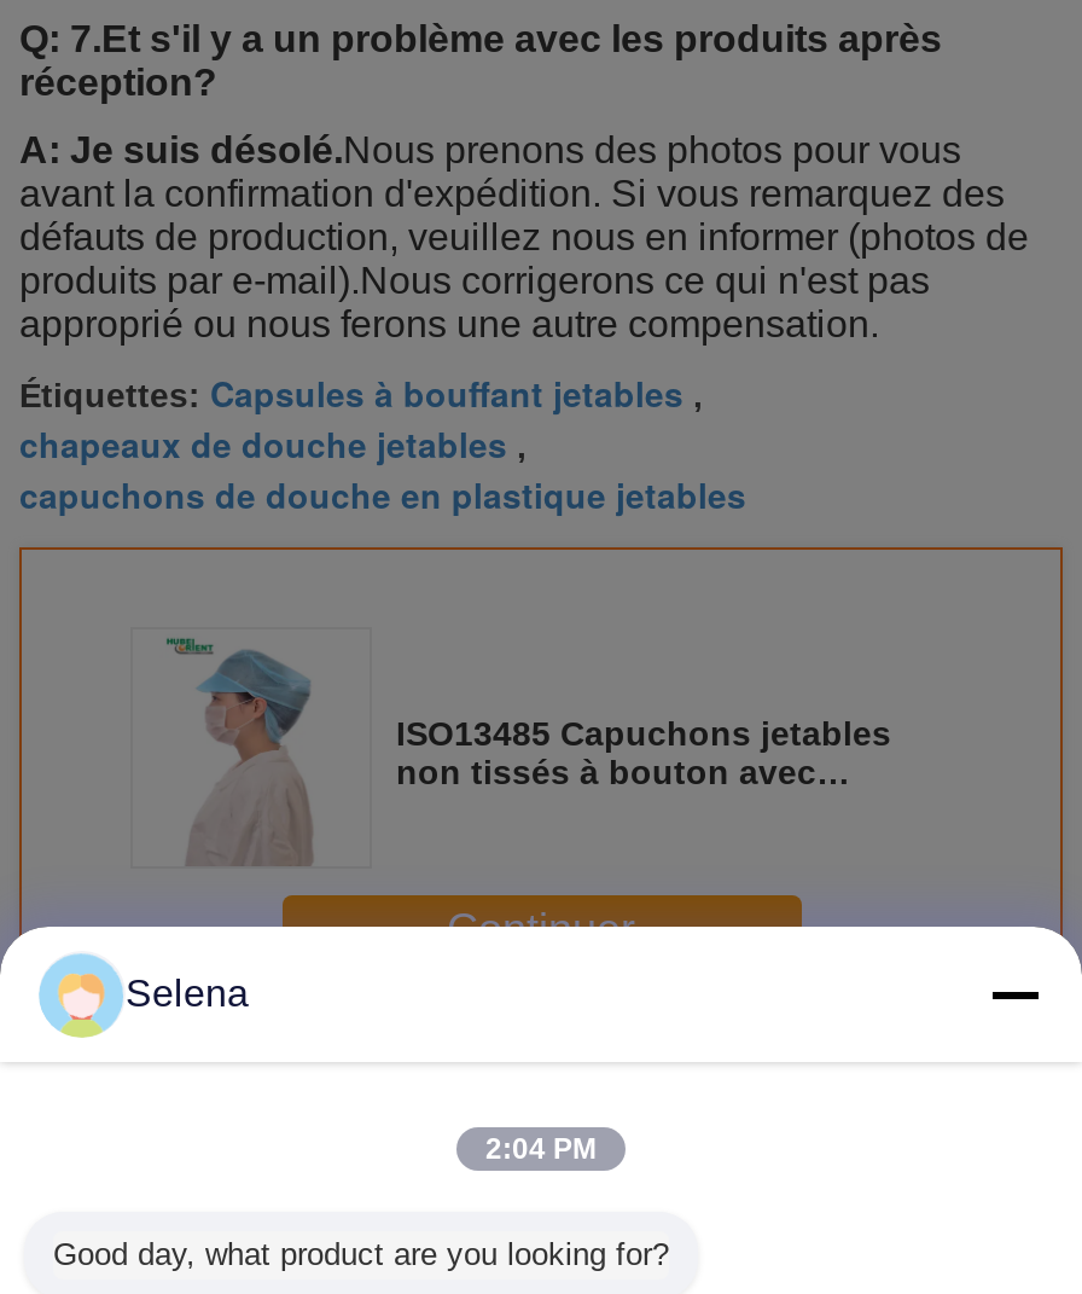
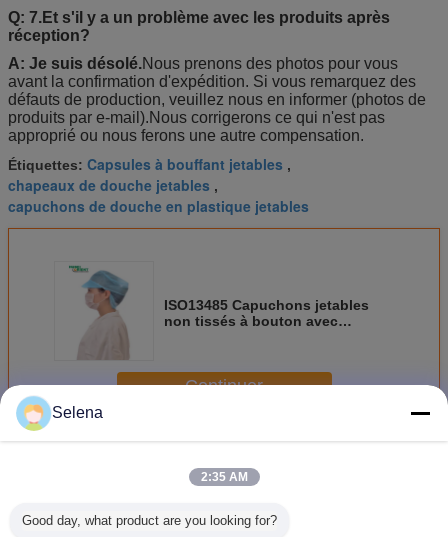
- 2:04 PM
+ 2:35 AM
